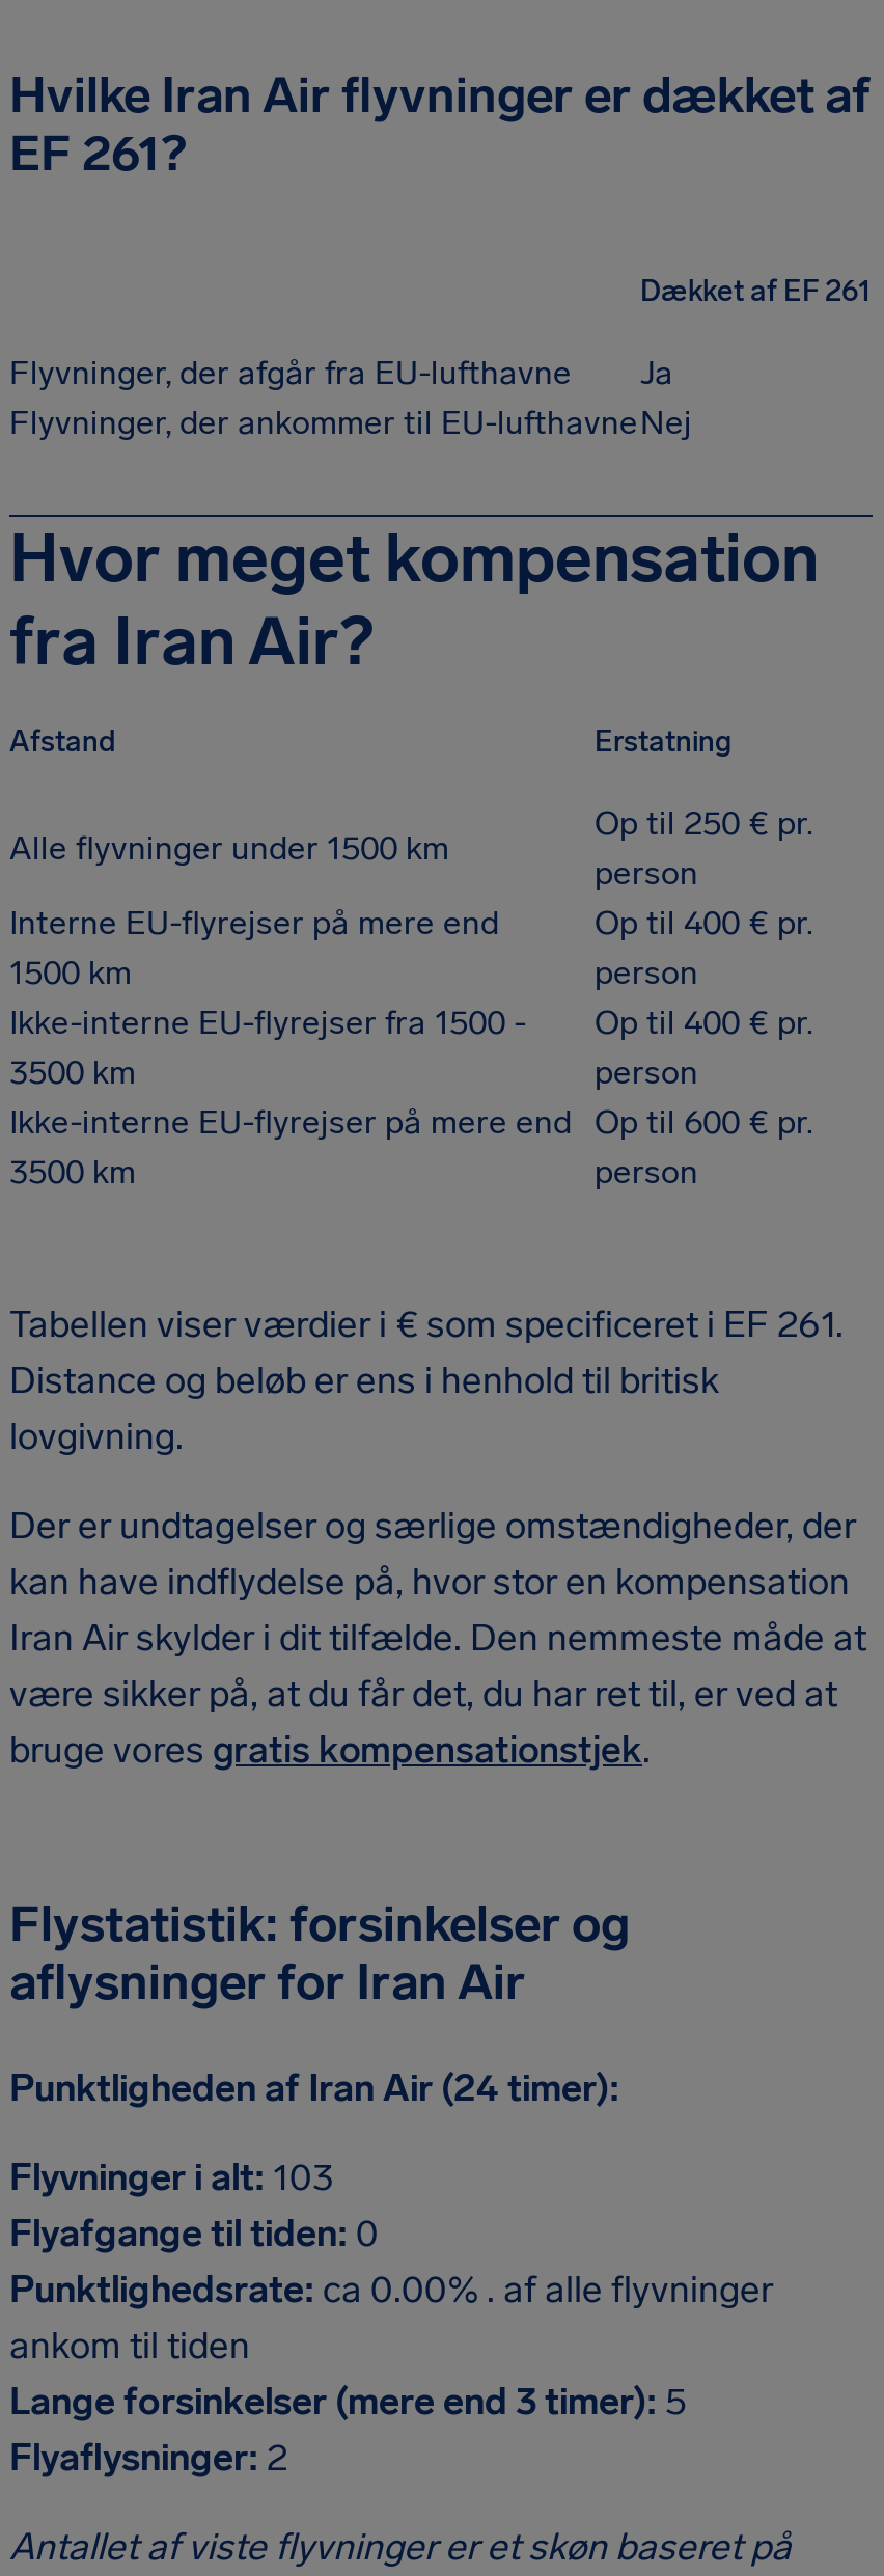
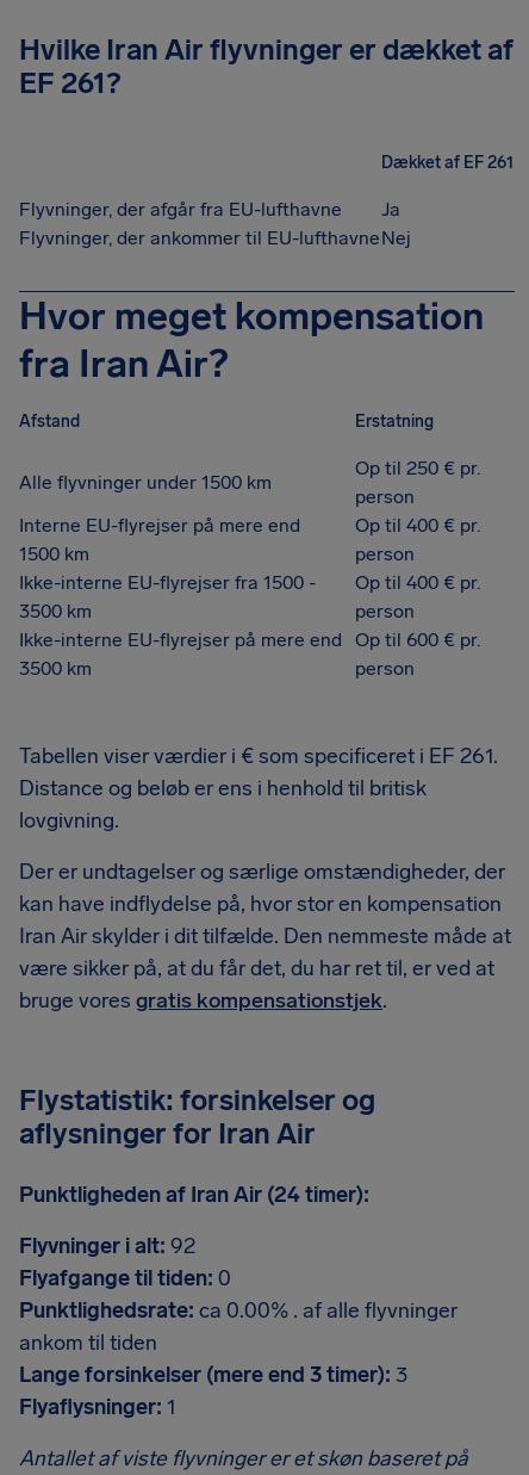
- Flyvninger i alt: 103
+ Flyvninger i alt: 92

- Lange forsinkelser (mere end 3 timer): 5
+ Lange forsinkelser (mere end 3 timer): 3

- Flyaflysninger: 2
+ Flyaflysninger: 1
